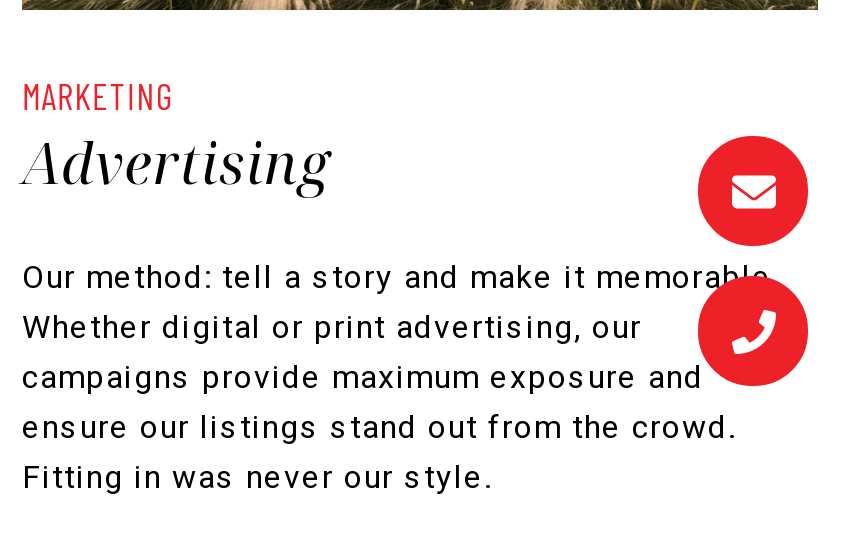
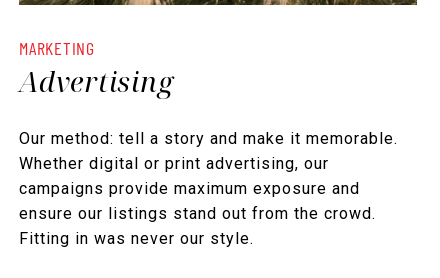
- [image]

- [image]
